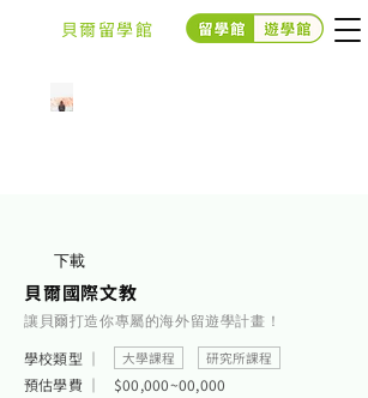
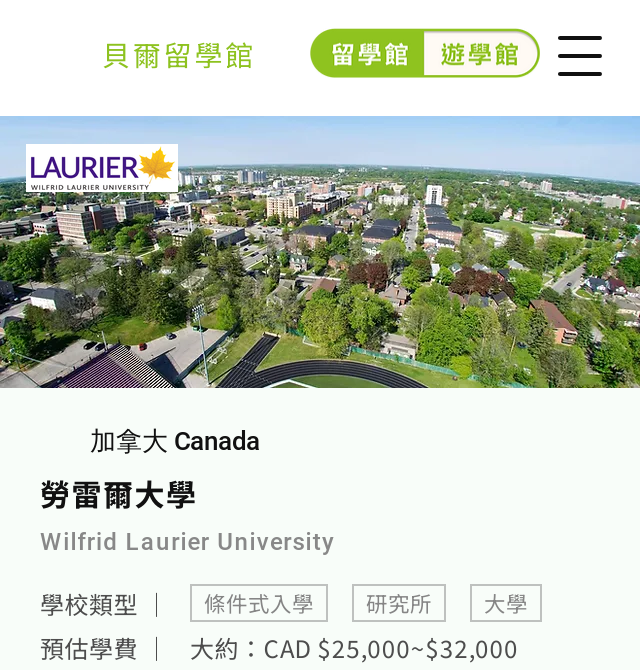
+ [image]

- 下載
- 貝爾國際文教
- 讓貝爾打造你專屬的海外留遊學計畫！
+ 加拿大 Canada
+ 勞雷爾大學
+ Wilfrid Laurier University

- 大學課程
- 研究所課程
+ 條件式入學
+ 研究所
+ 大學

- 預估學費 ｜ $00,000~00,000
+ 預估學費 ｜ 大約：CAD $25,000~$32,000
